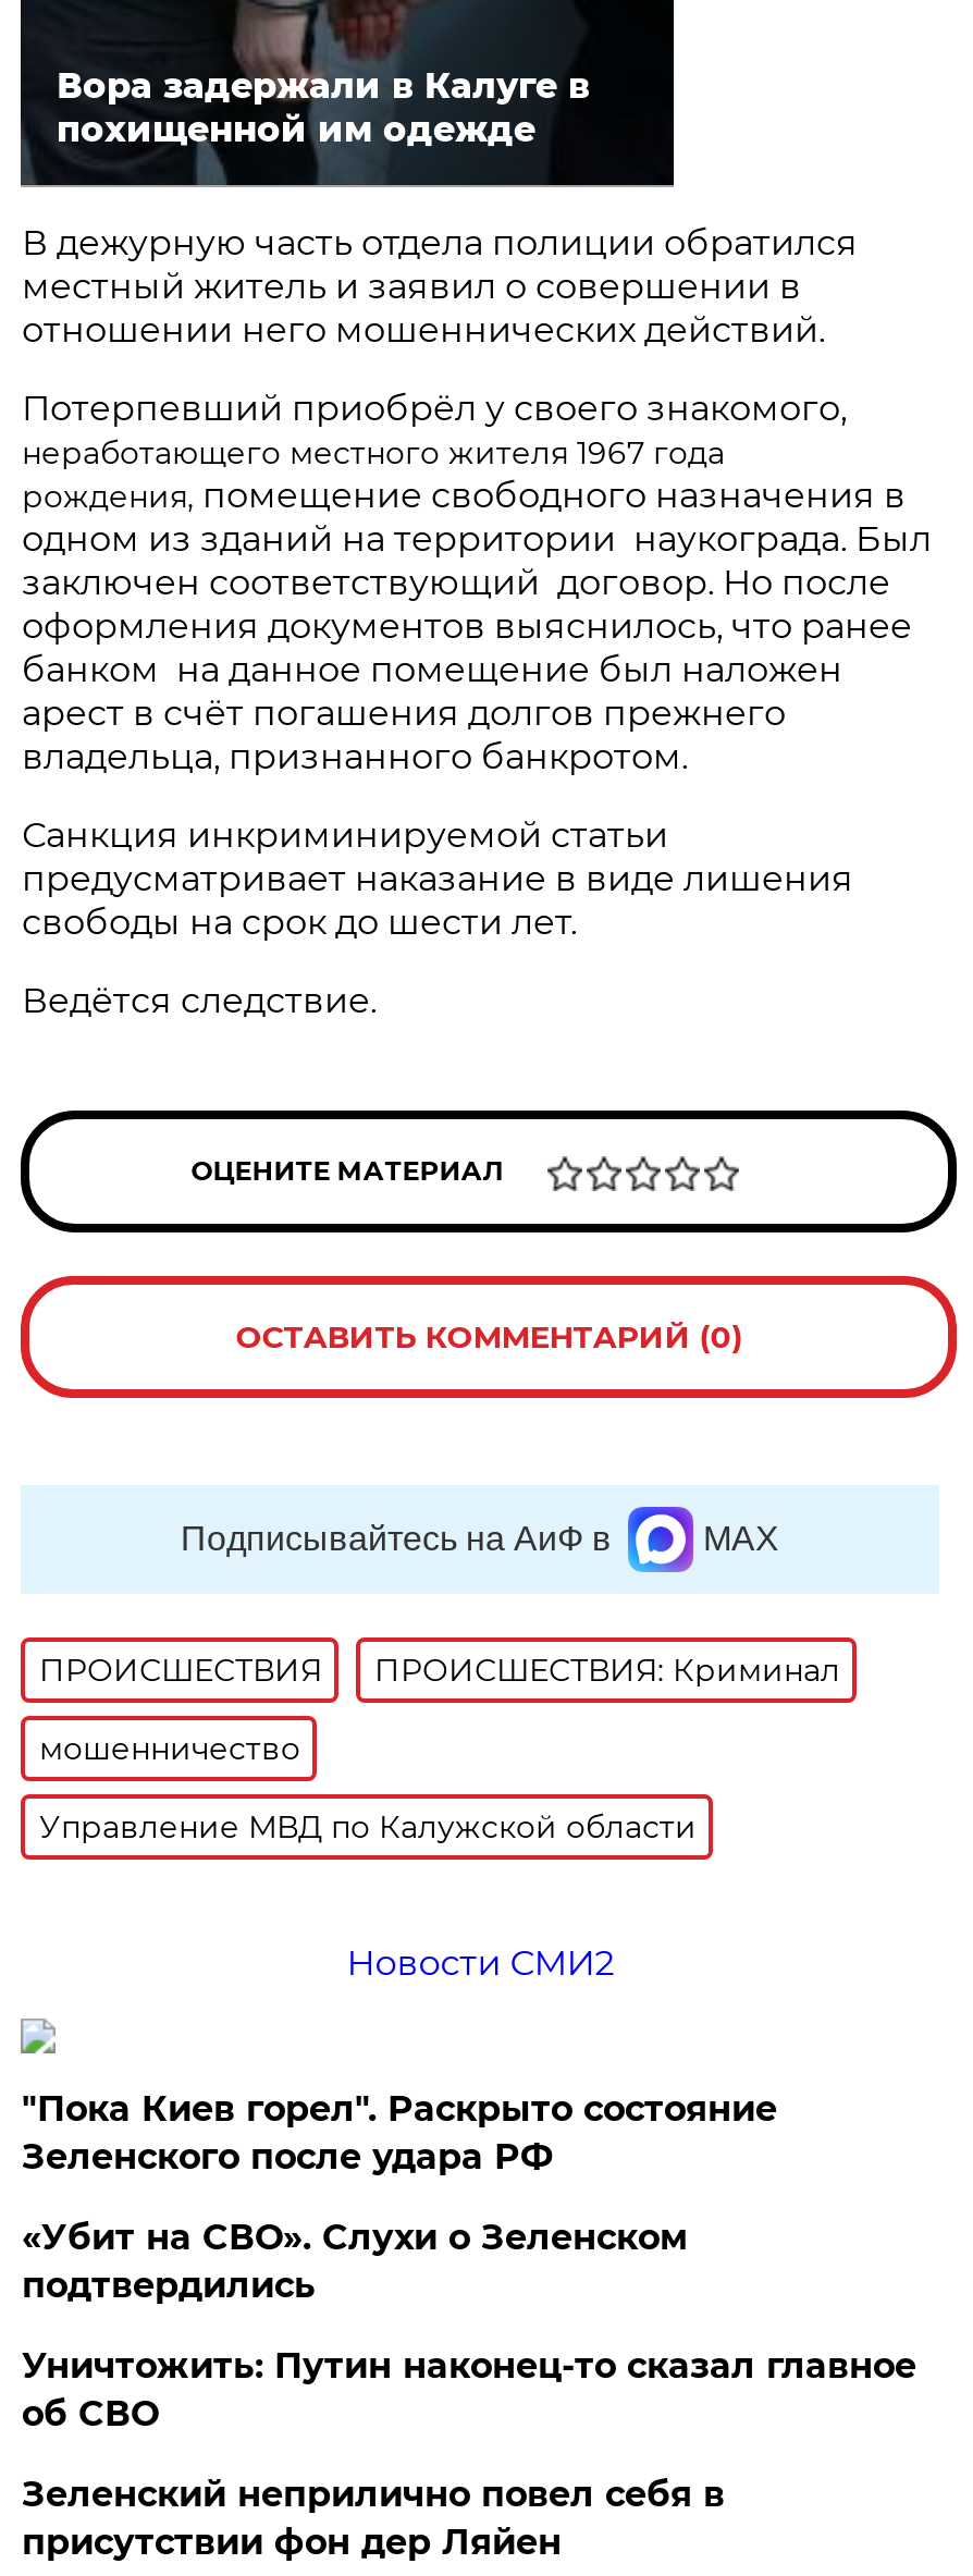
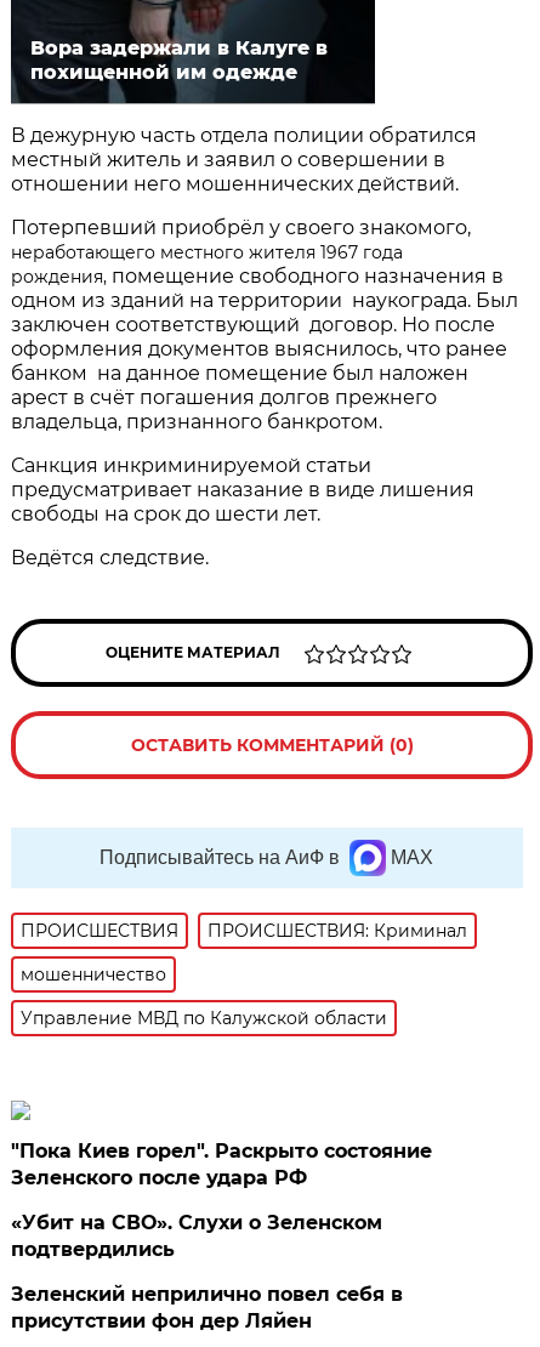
- Новости СМИ2

- Уничтожить: Путин наконец-то сказал главное
- об СВО
